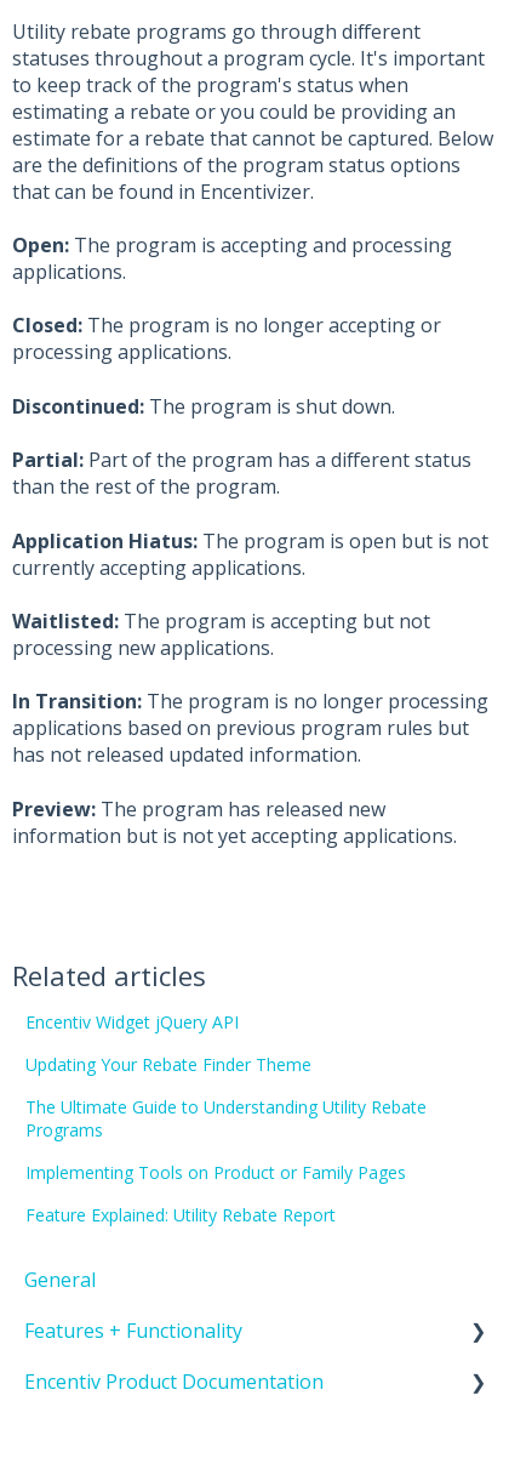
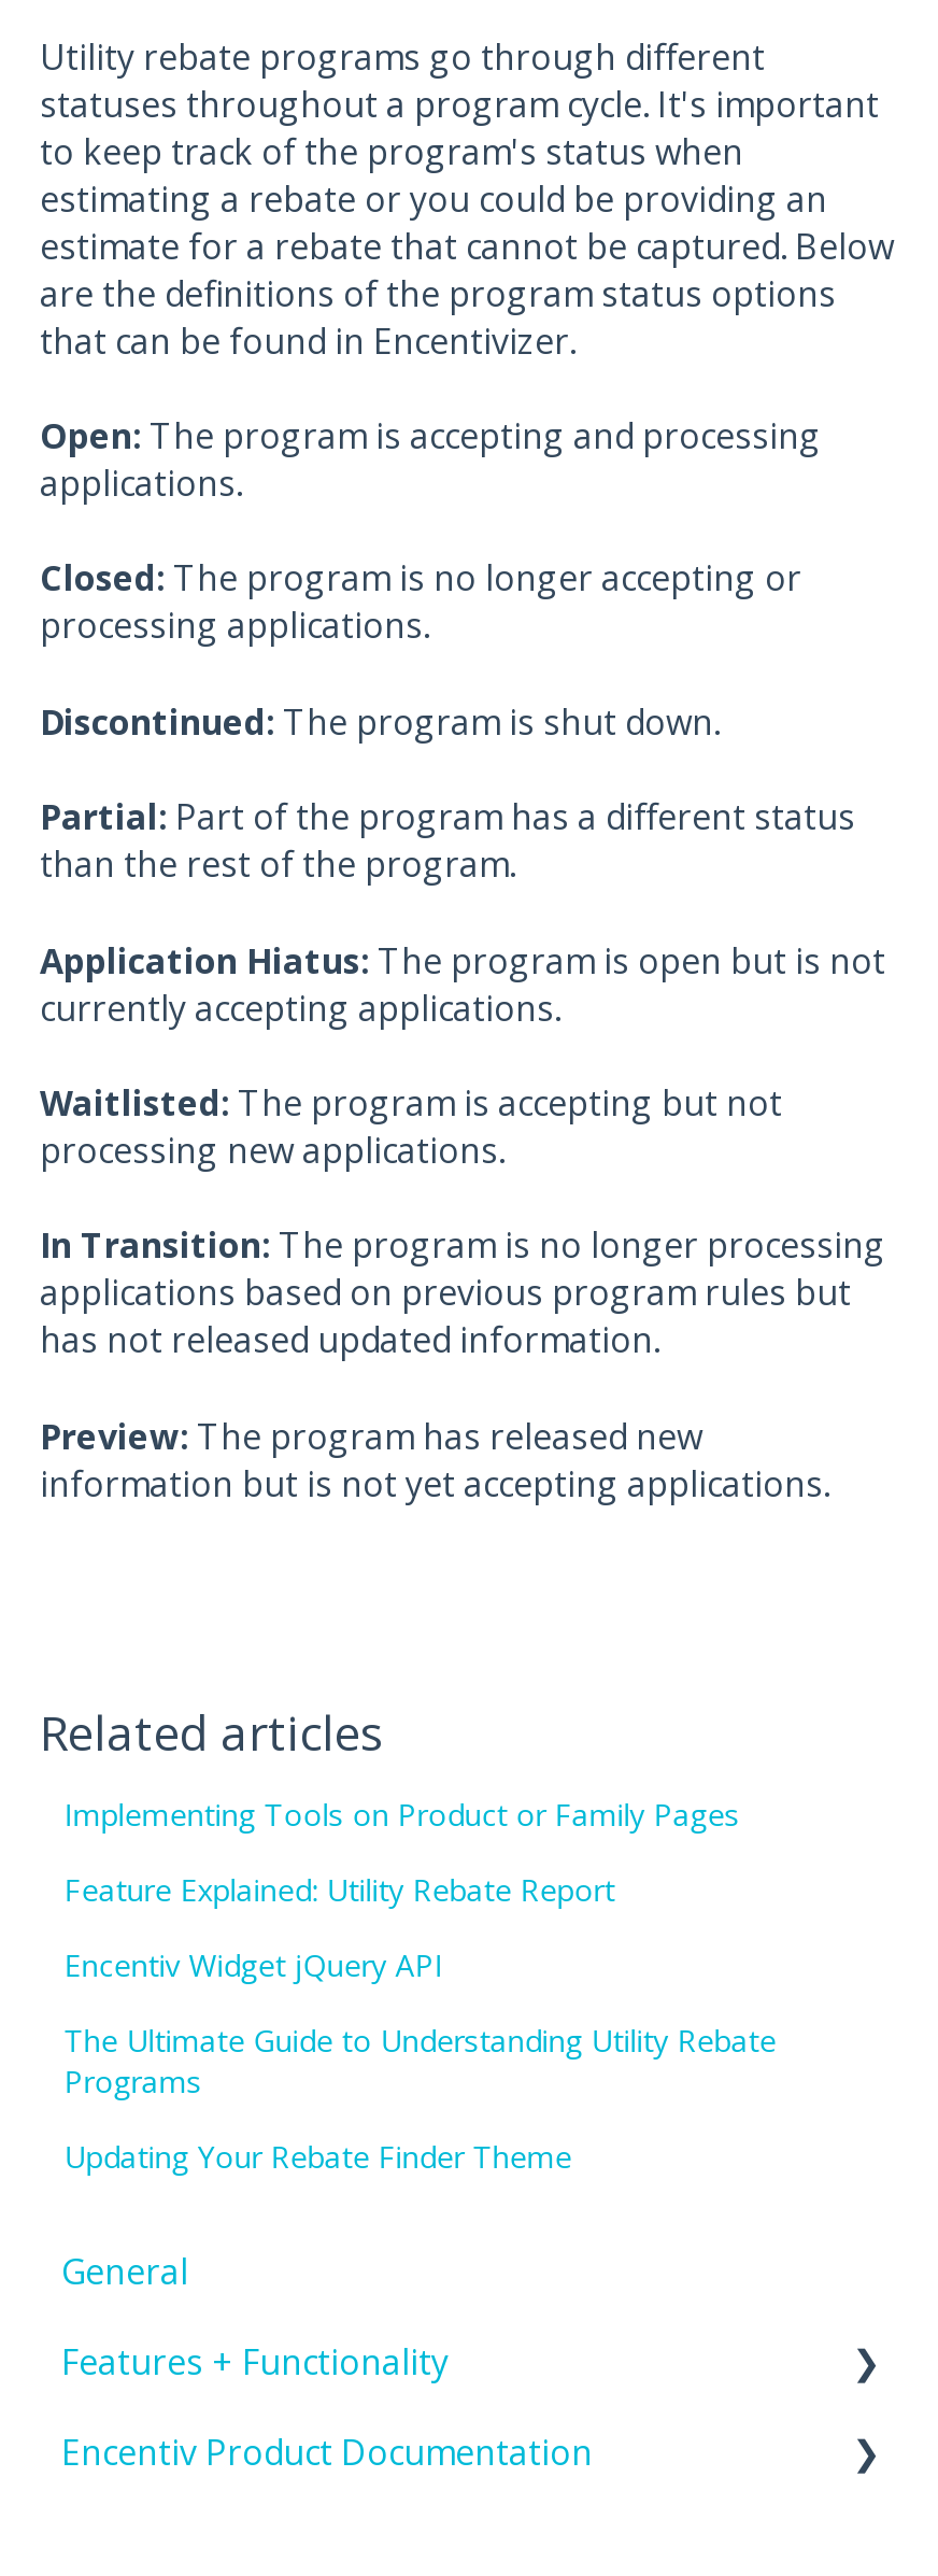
moved down: Encentiv Widget jQuery API

moved down: Updating Your Rebate Finder Theme

moved down: The Ultimate Guide to Understanding Utility Rebate | Programs

moved up: Implementing Tools on Product or Family Pages | Feature Explained: Utility Rebate Report
